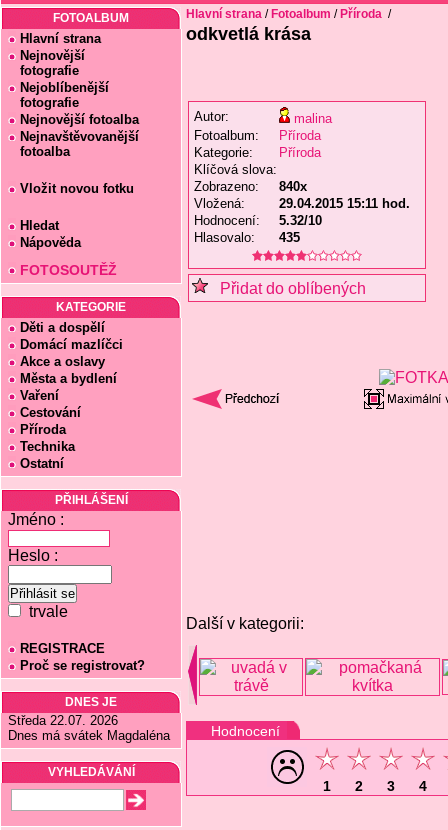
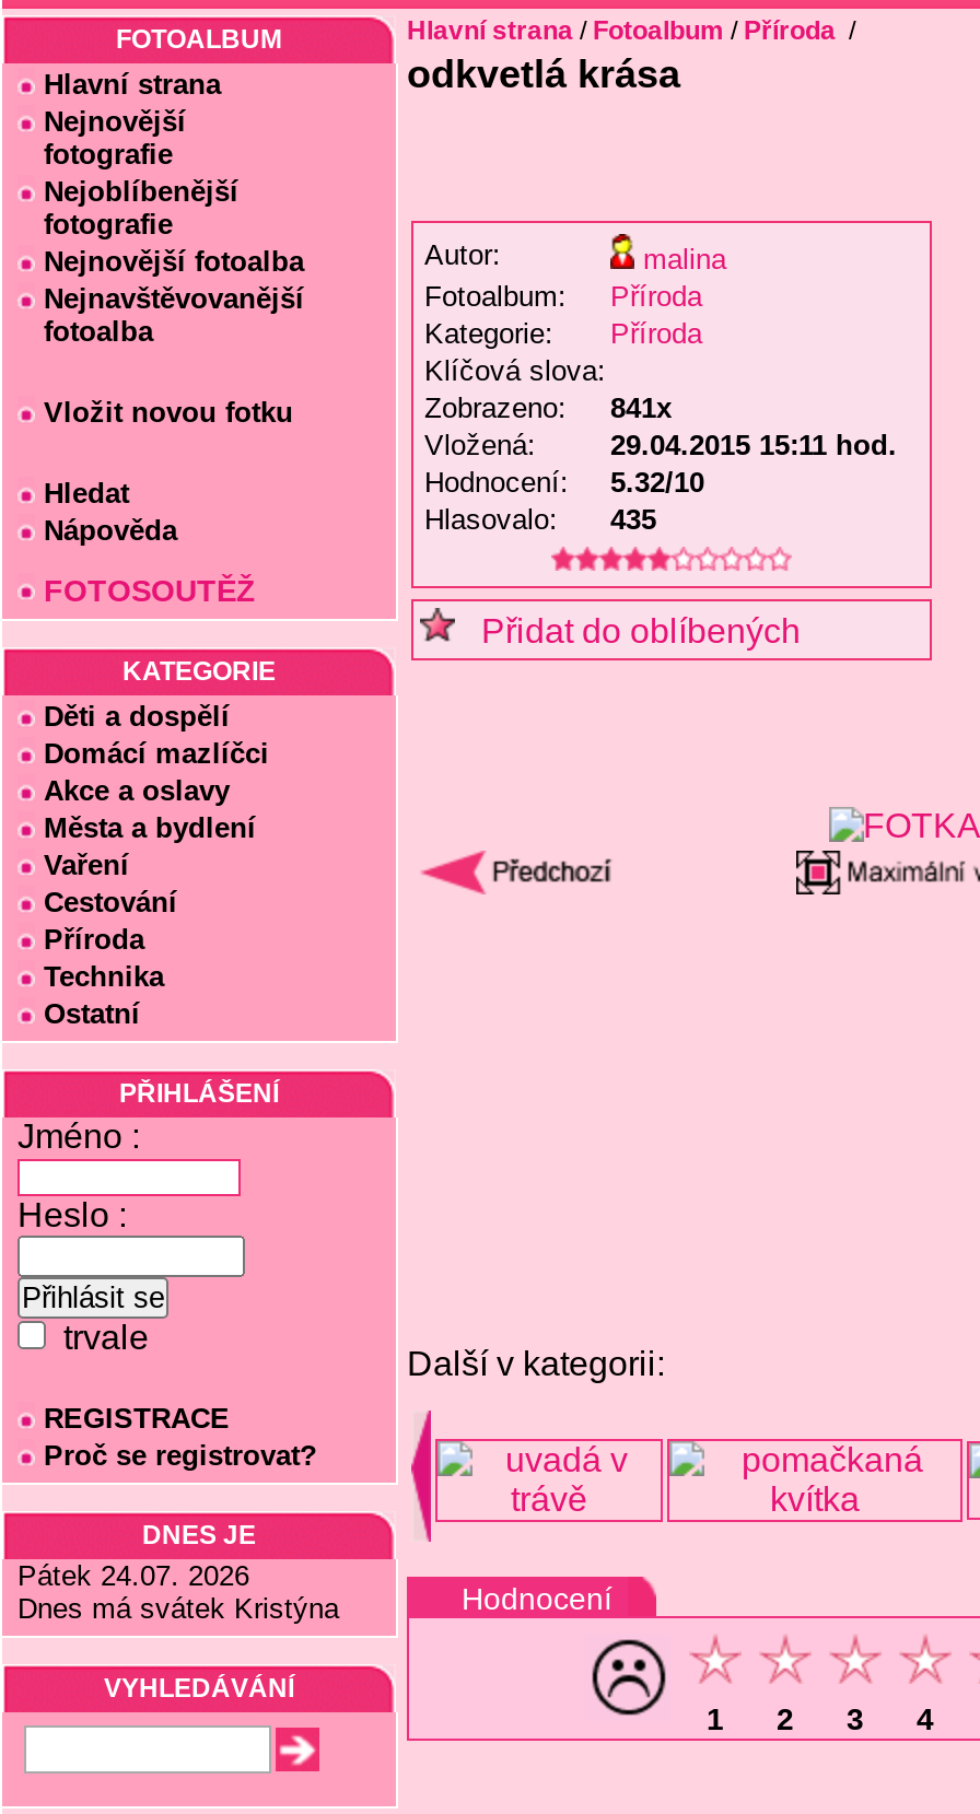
- Zobrazeno: 840x
+ Zobrazeno: 841x

- Středa 22.07. 2026
- Dnes má svátek Magdaléna
+ Pátek 24.07. 2026
+ Dnes má svátek Kristýna
